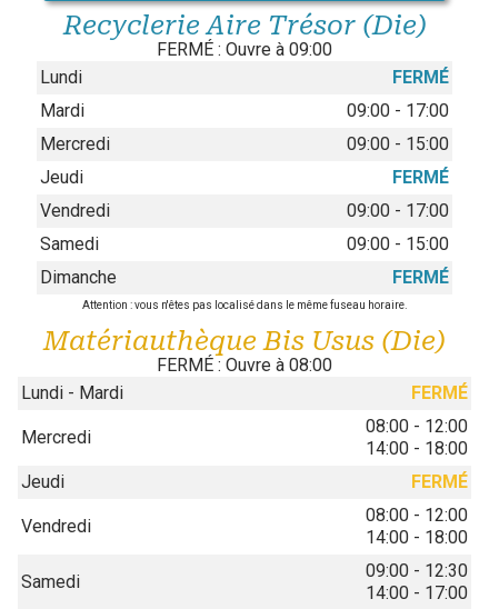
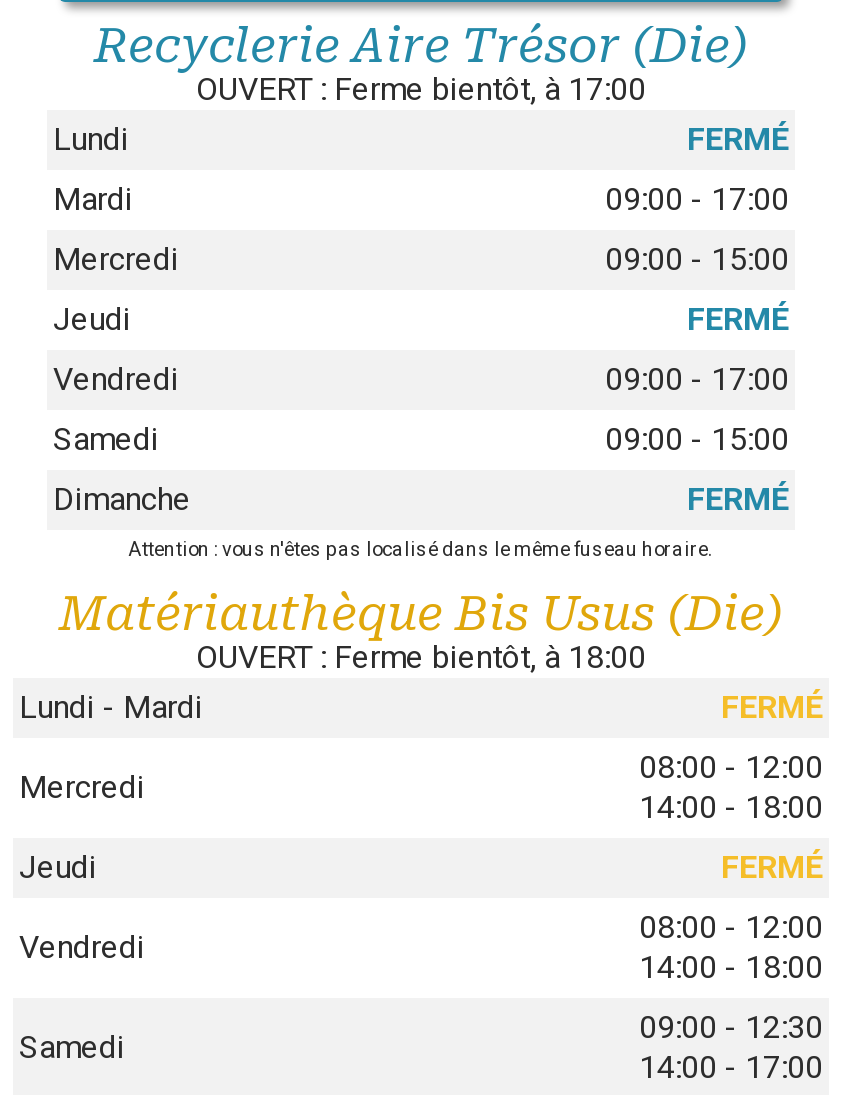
- FERMÉ : Ouvre à 09:00
+ OUVERT : Ferme bientôt, à 17:00

- FERMÉ : Ouvre à 08:00
+ OUVERT : Ferme bientôt, à 18:00
